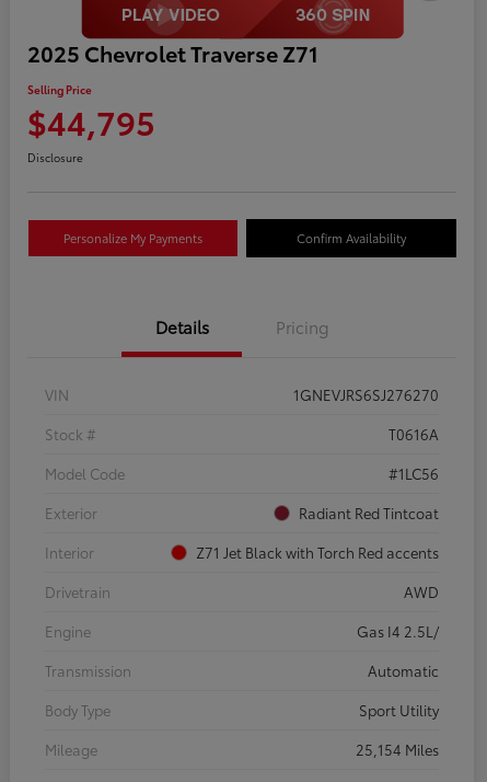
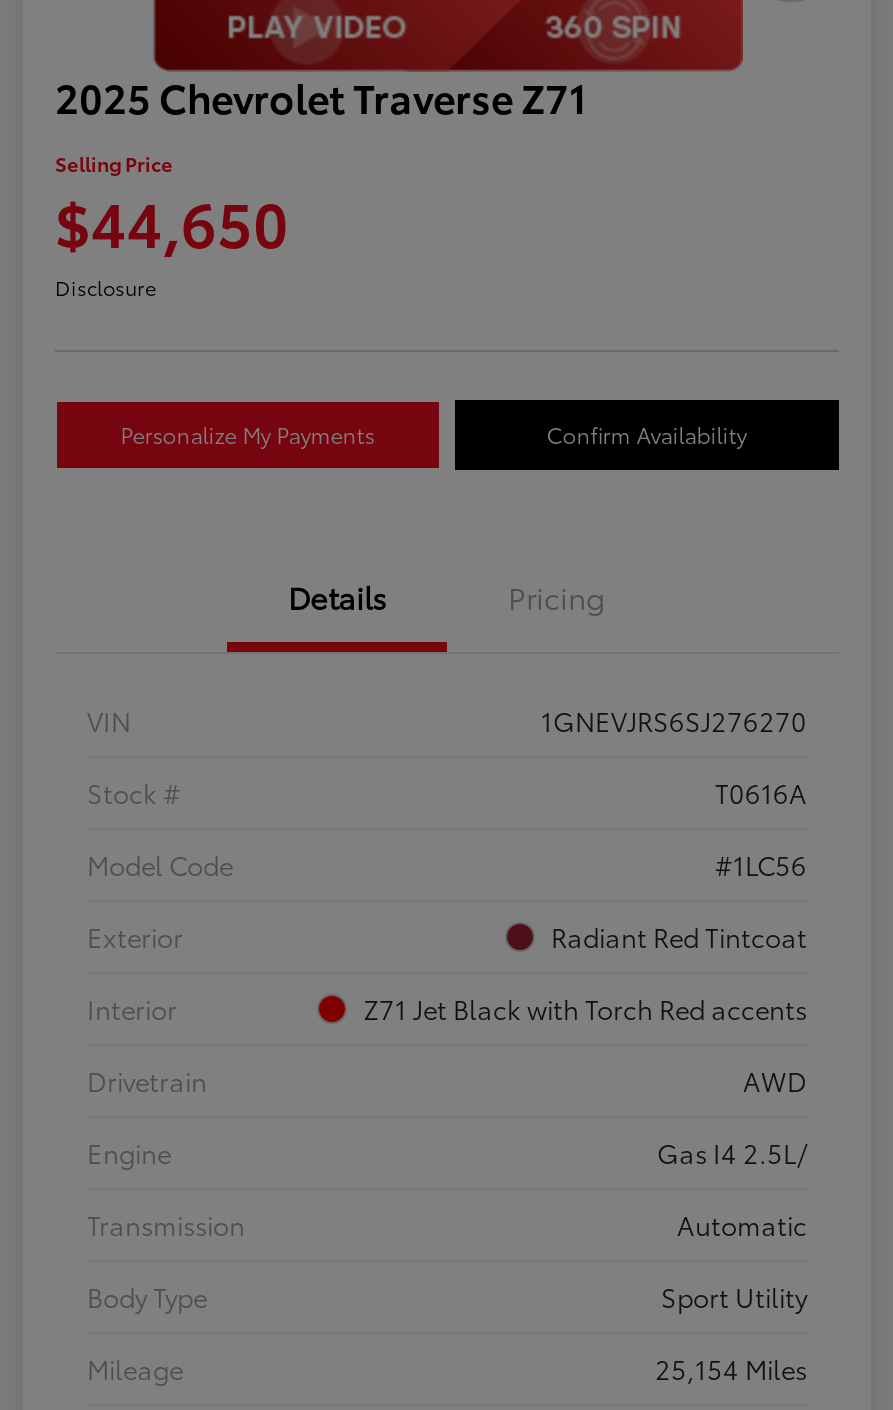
- $44,795
+ $44,650
